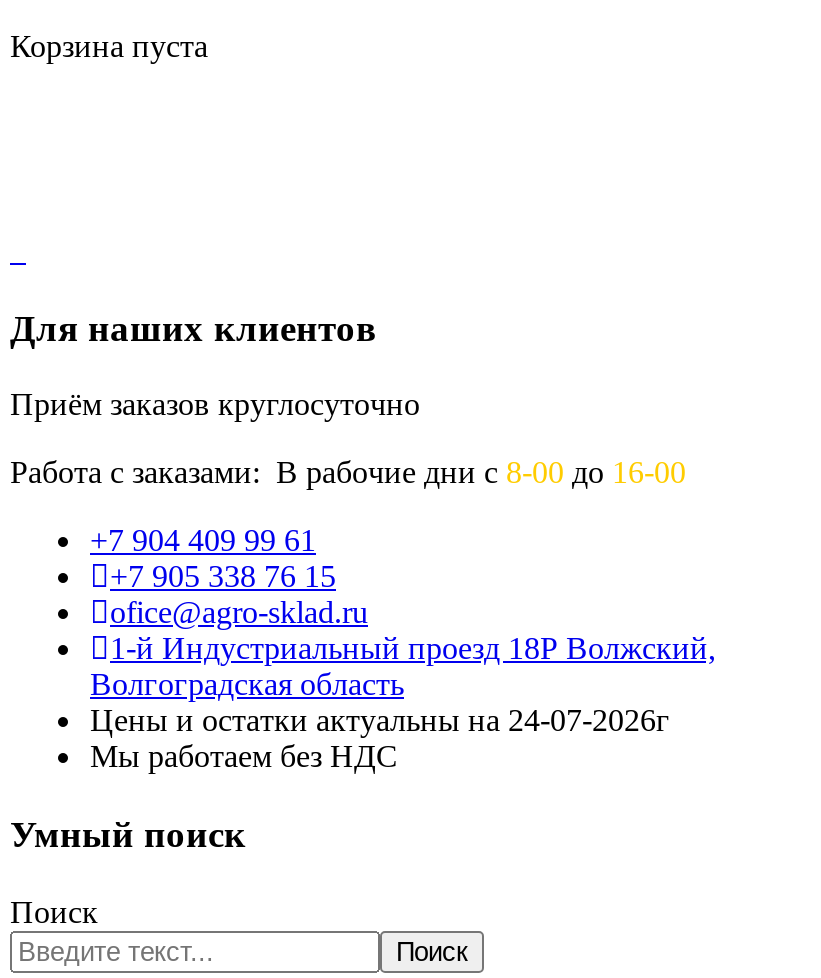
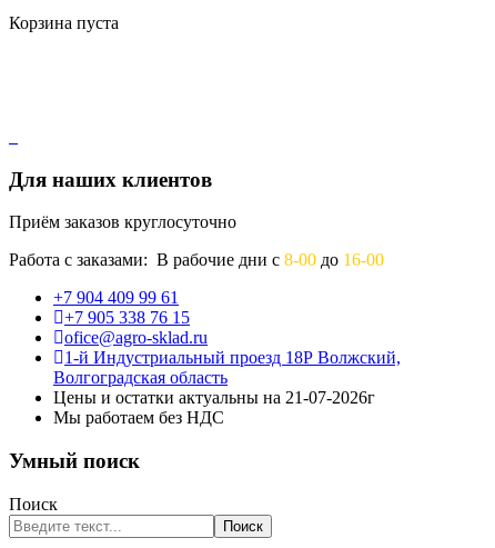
- Цены и остатки актуальны на 24-07-2026г
+ Цены и остатки актуальны на 21-07-2026г
